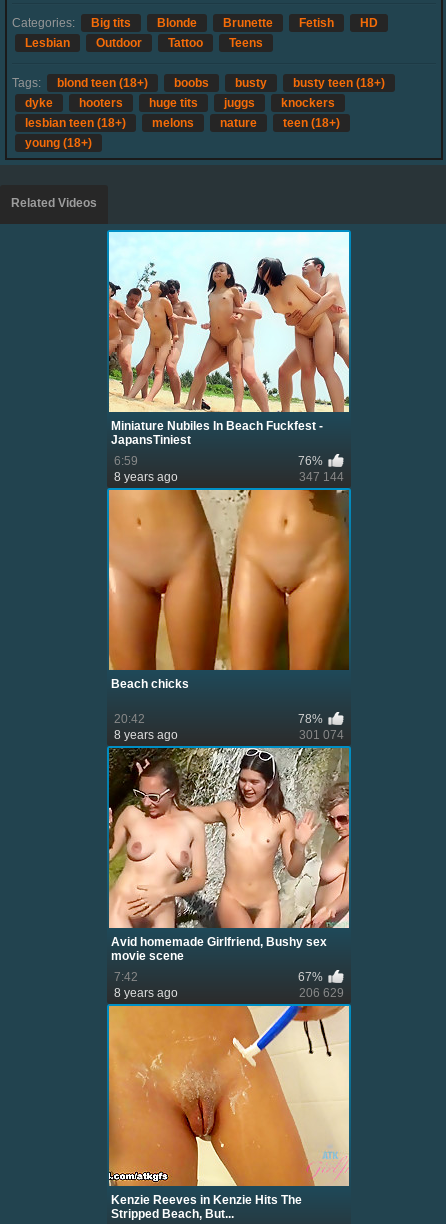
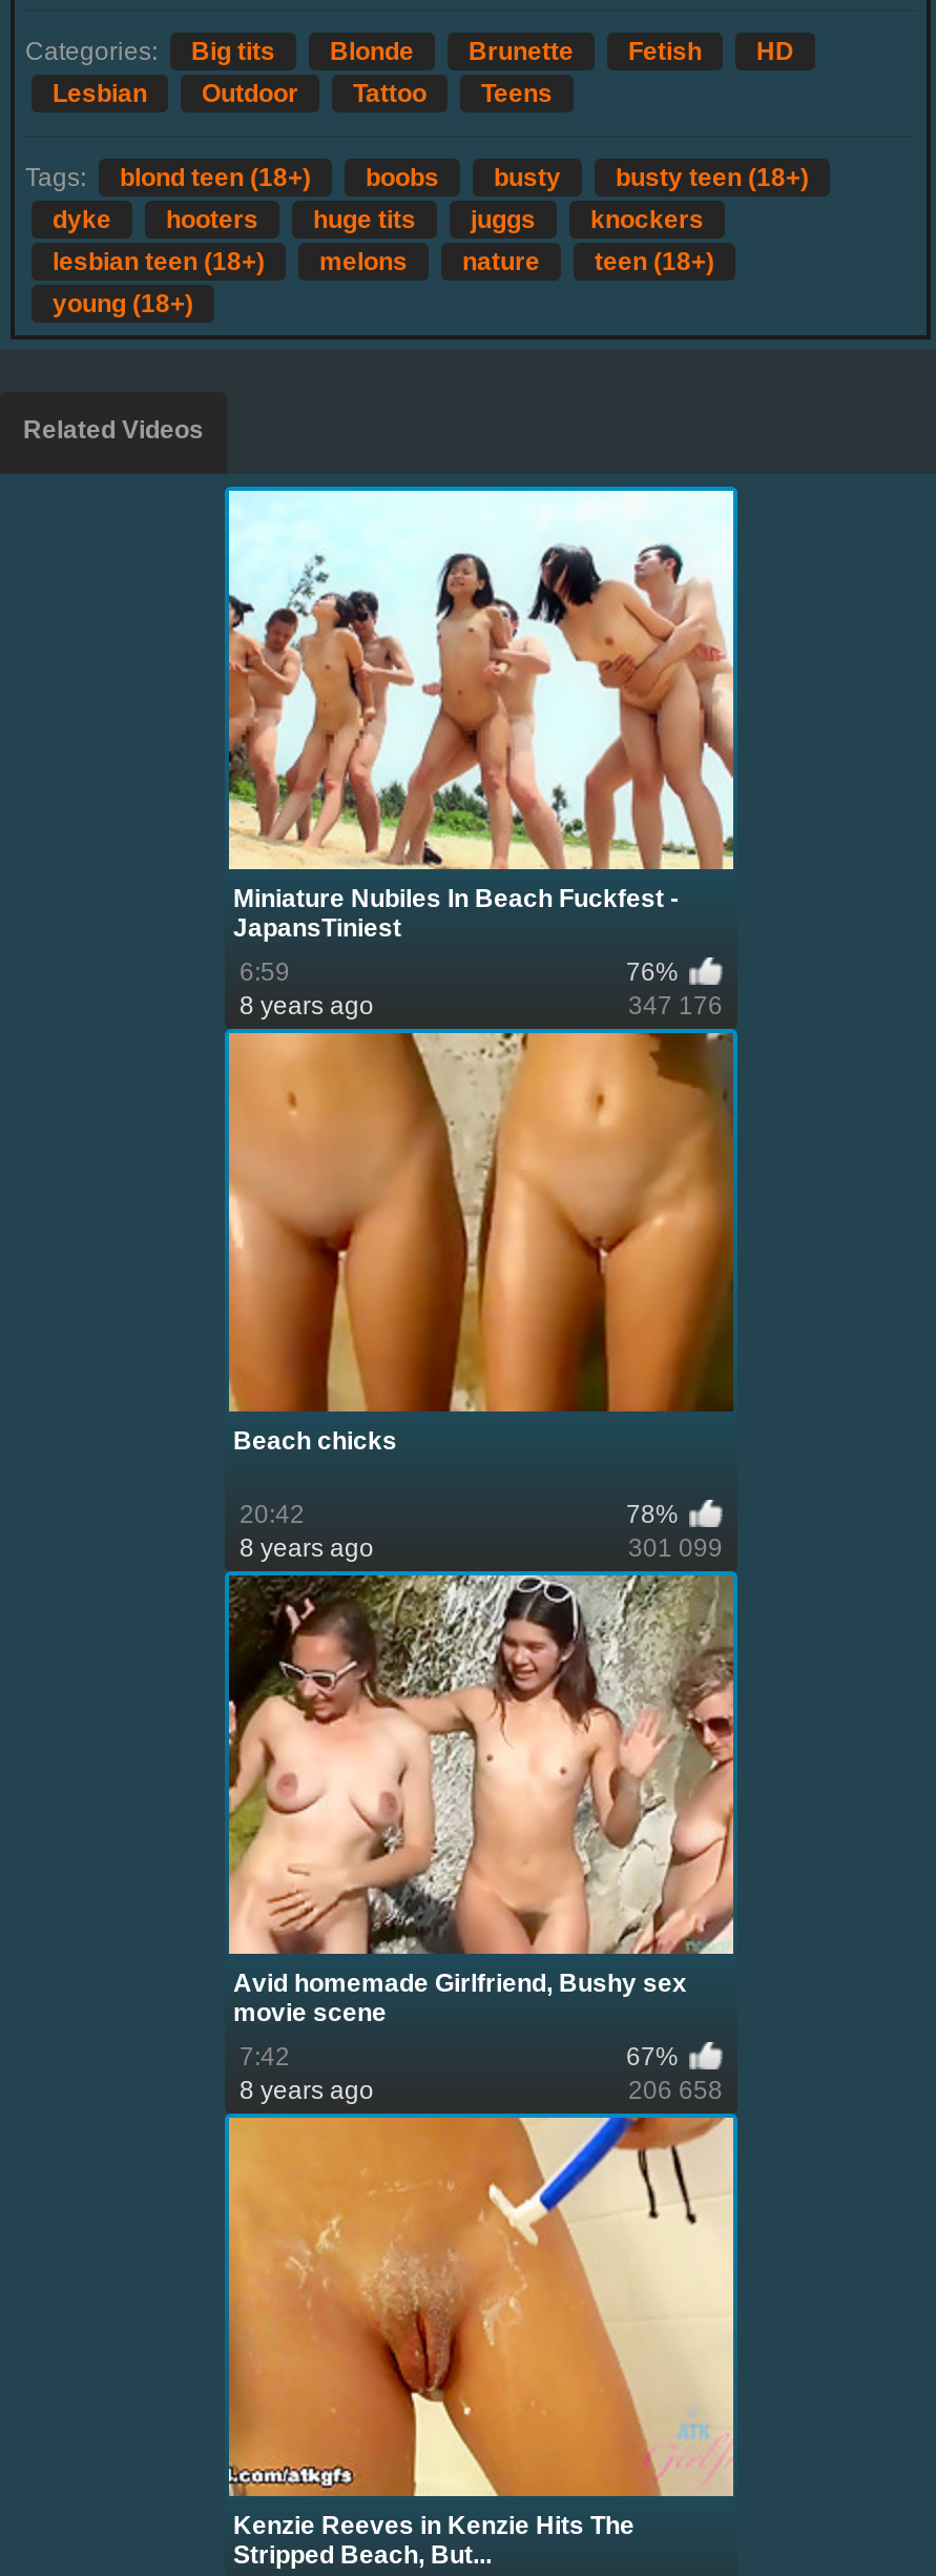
- 347 144
+ 347 176

- 301 074
+ 301 099

- 206 629
+ 206 658
